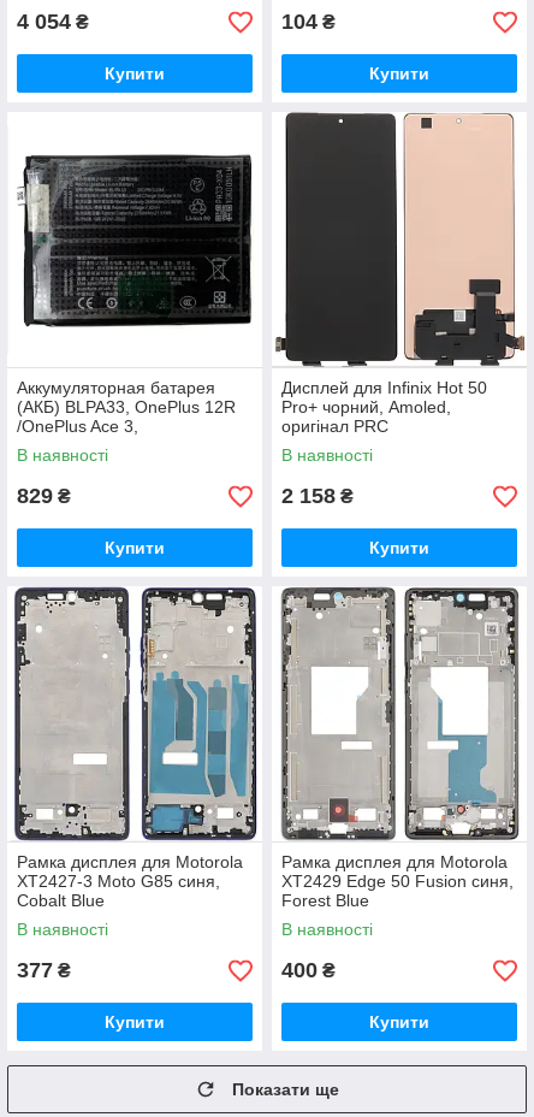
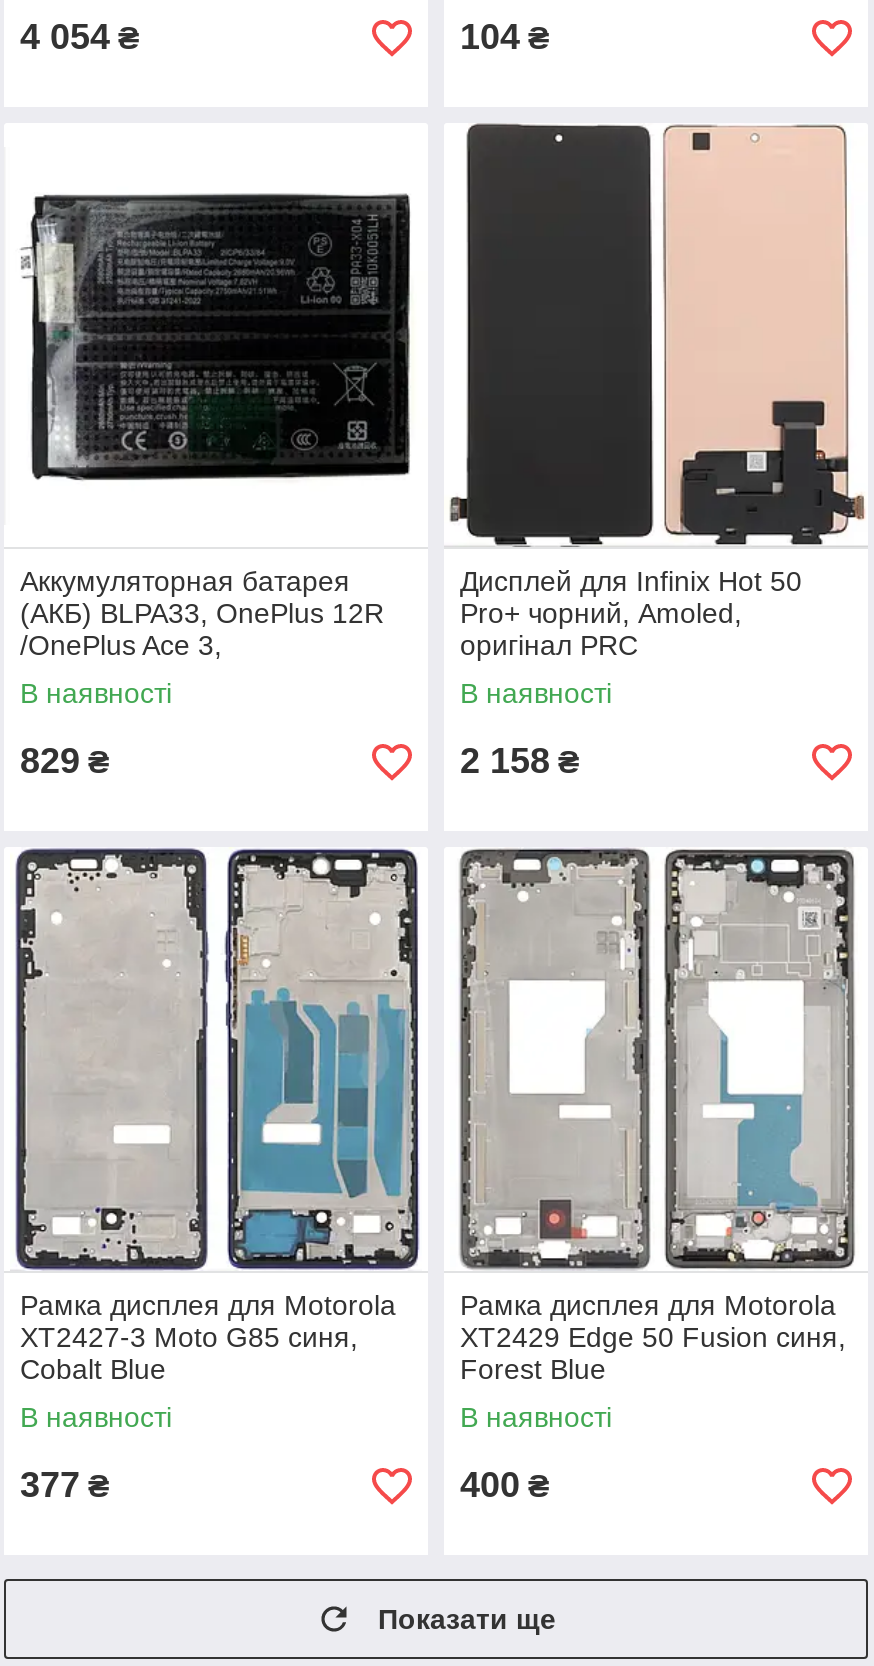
- Купити

- Купити

- Купити

- Купити

- Купити

- Купити
